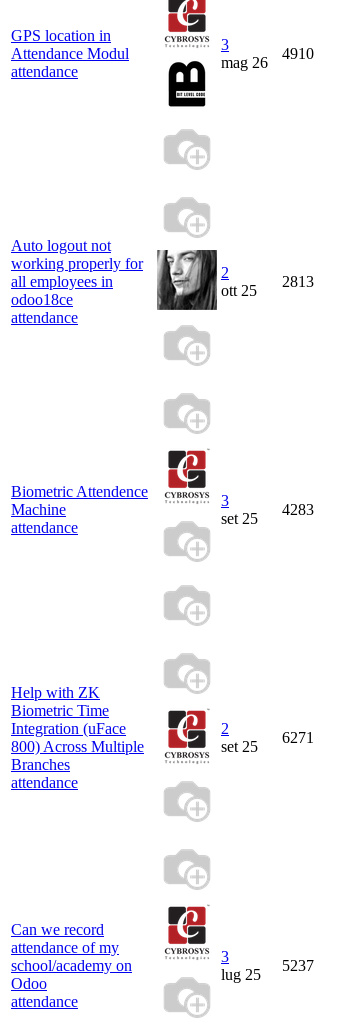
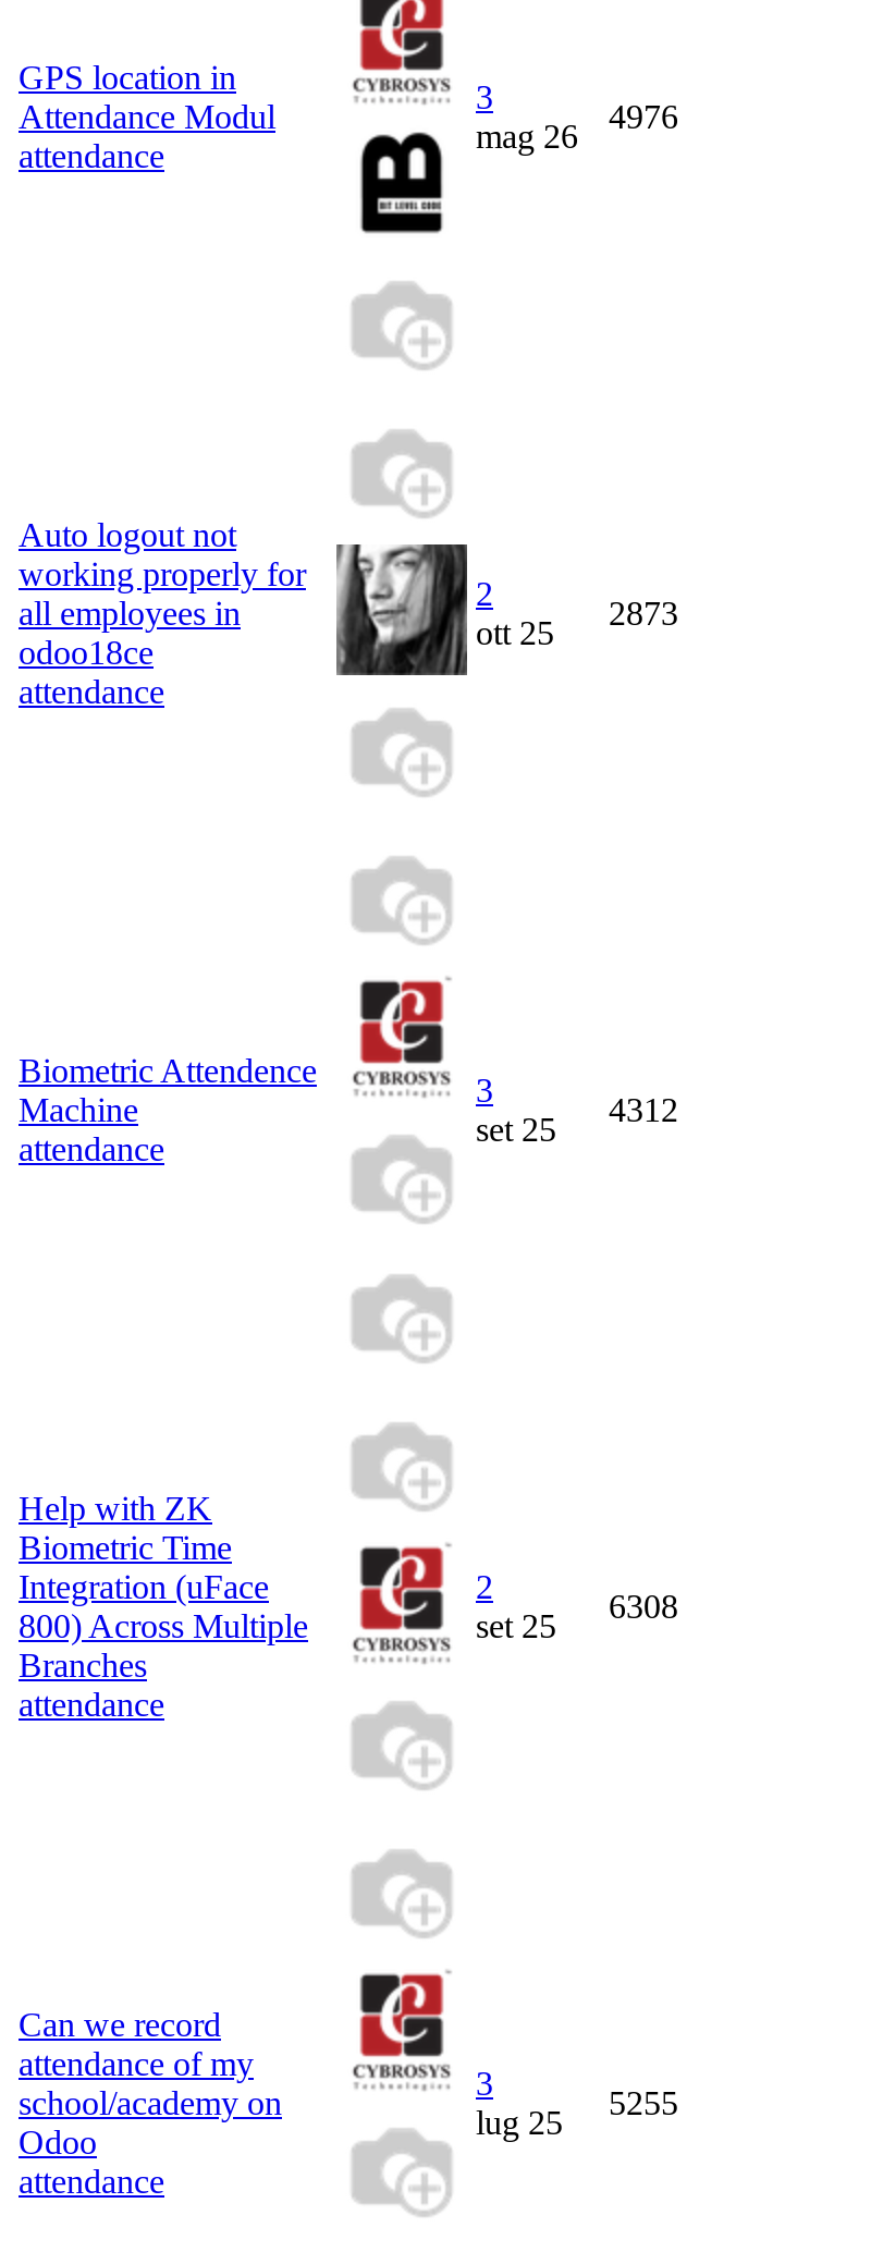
- 4910
+ 4976

- 2813
+ 2873

- 4283
+ 4312

- 6271
+ 6308

- 5237
+ 5255
